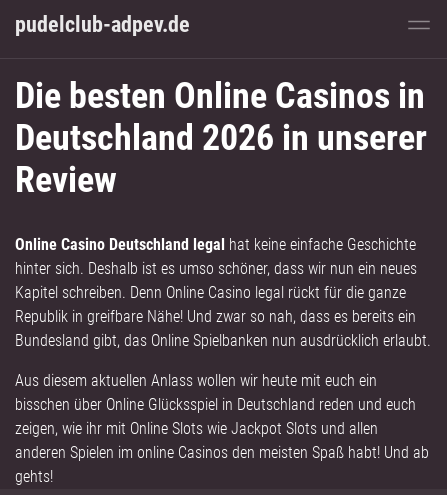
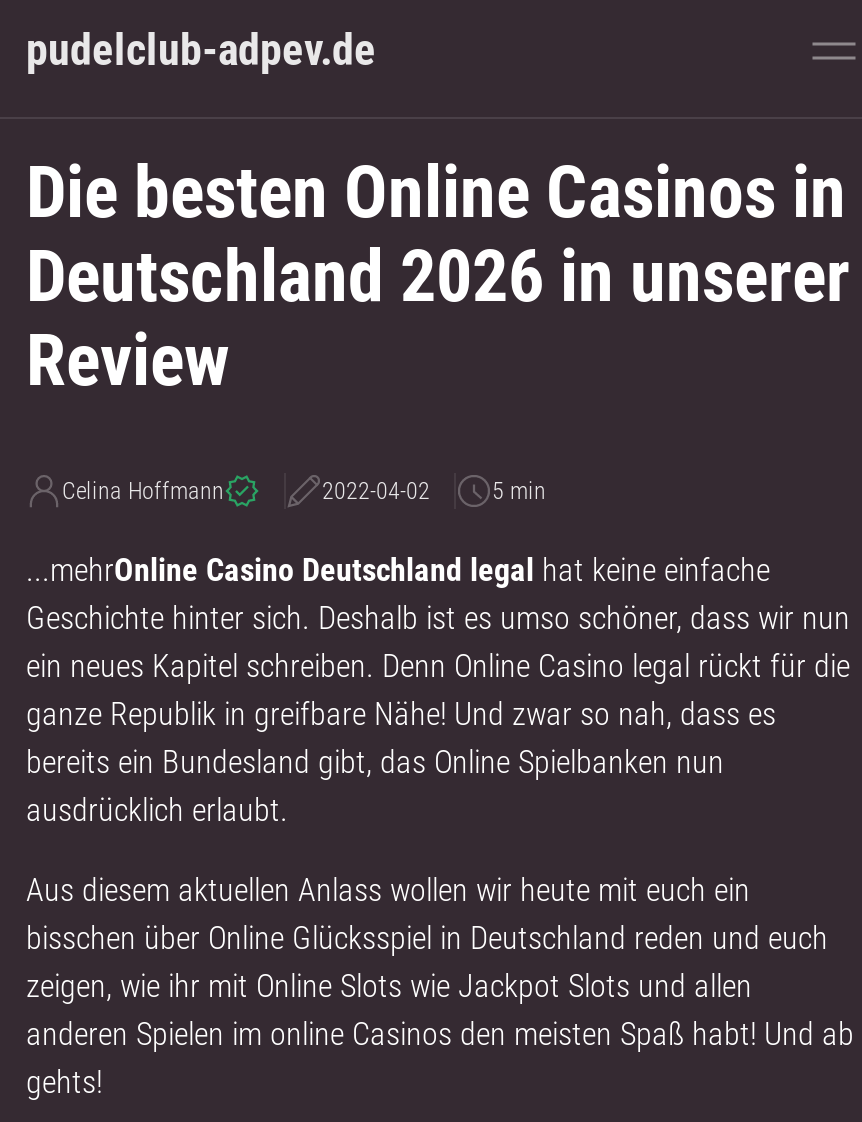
- Online Casino Deutschland legal hat keine einfache Geschichte
- hinter sich. Deshalb ist es umso schöner, dass wir nun ein neues
- Kapitel schreiben. Denn Online Casino legal rückt für die ganze
- Republik in greifbare Nähe! Und zwar so nah, dass es bereits ein
- Bundesland gibt, das Online Spielbanken nun ausdrücklich erlaubt.
+ Celina Hoffmann
+ 2022-04-02
+ 5 min
+ ...mehrOnline Casino Deutschland legal hat keine einfache
+ Geschichte hinter sich. Deshalb ist es umso schöner, dass wir nun
+ ein neues Kapitel schreiben. Denn Online Casino legal rückt für die
+ ganze Republik in greifbare Nähe! Und zwar so nah, dass es
+ bereits ein Bundesland gibt, das Online Spielbanken nun
+ ausdrücklich erlaubt.
